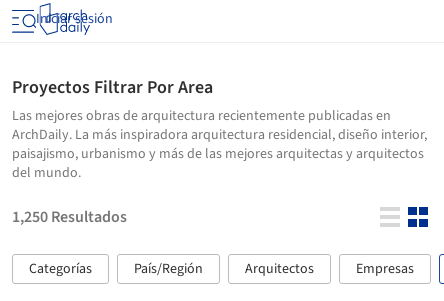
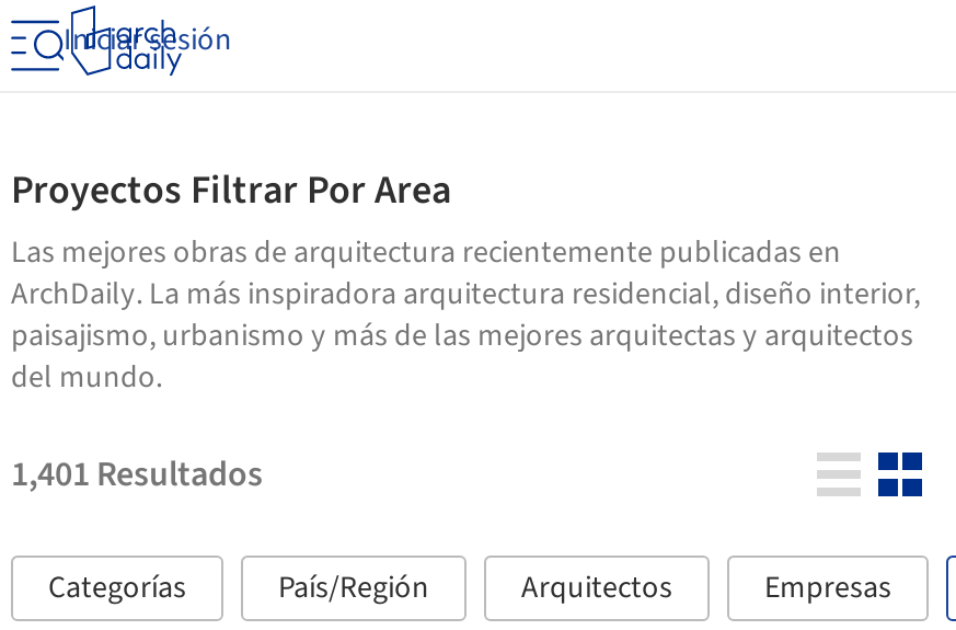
- 1,250 Resultados
+ 1,401 Resultados
